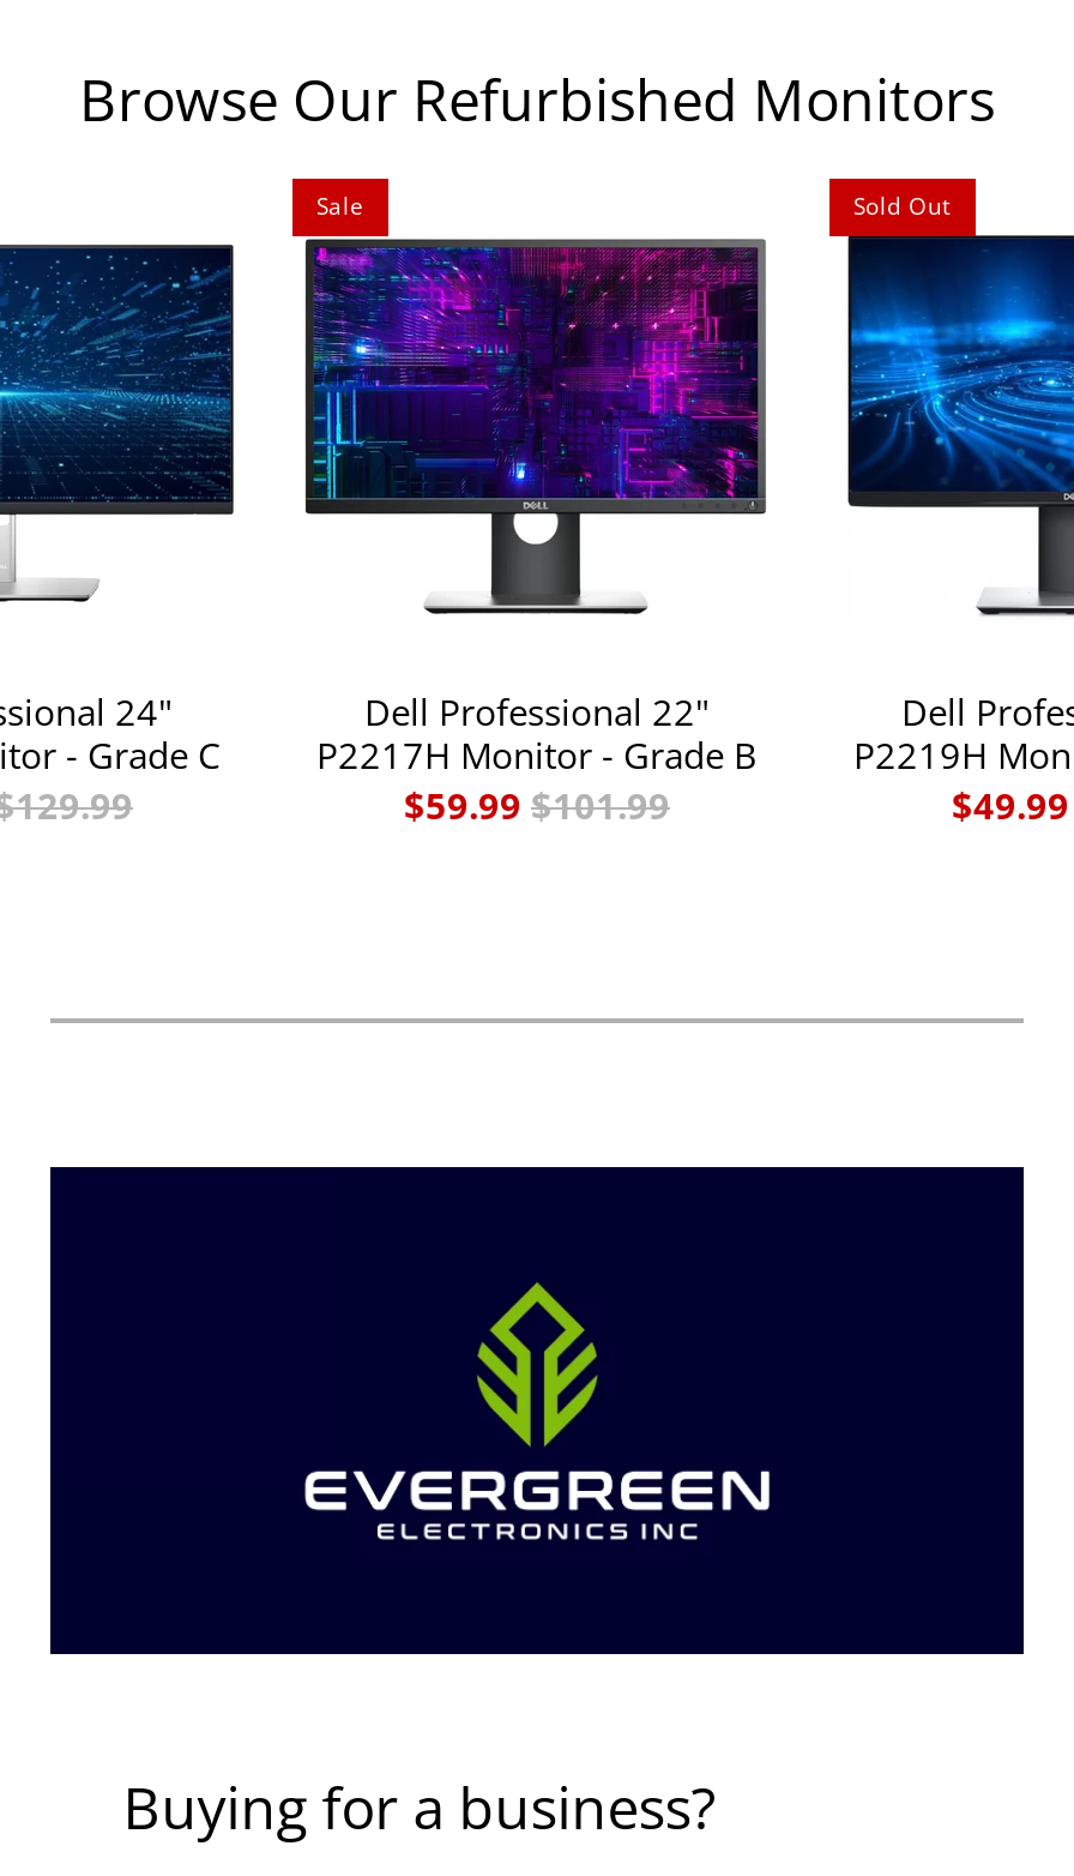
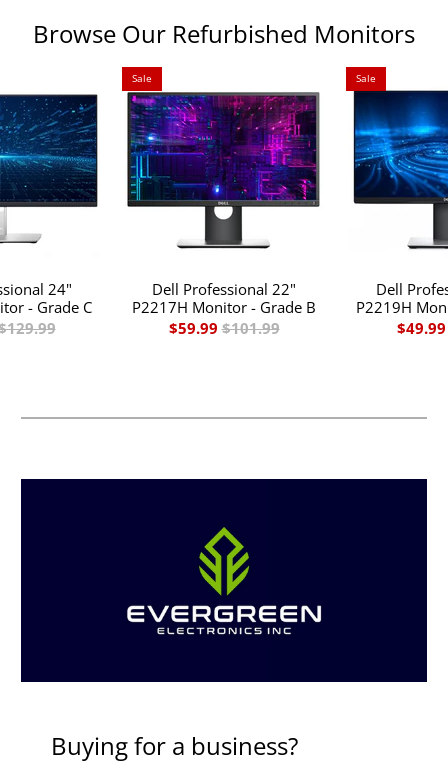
- Sold Out
+ Sale
